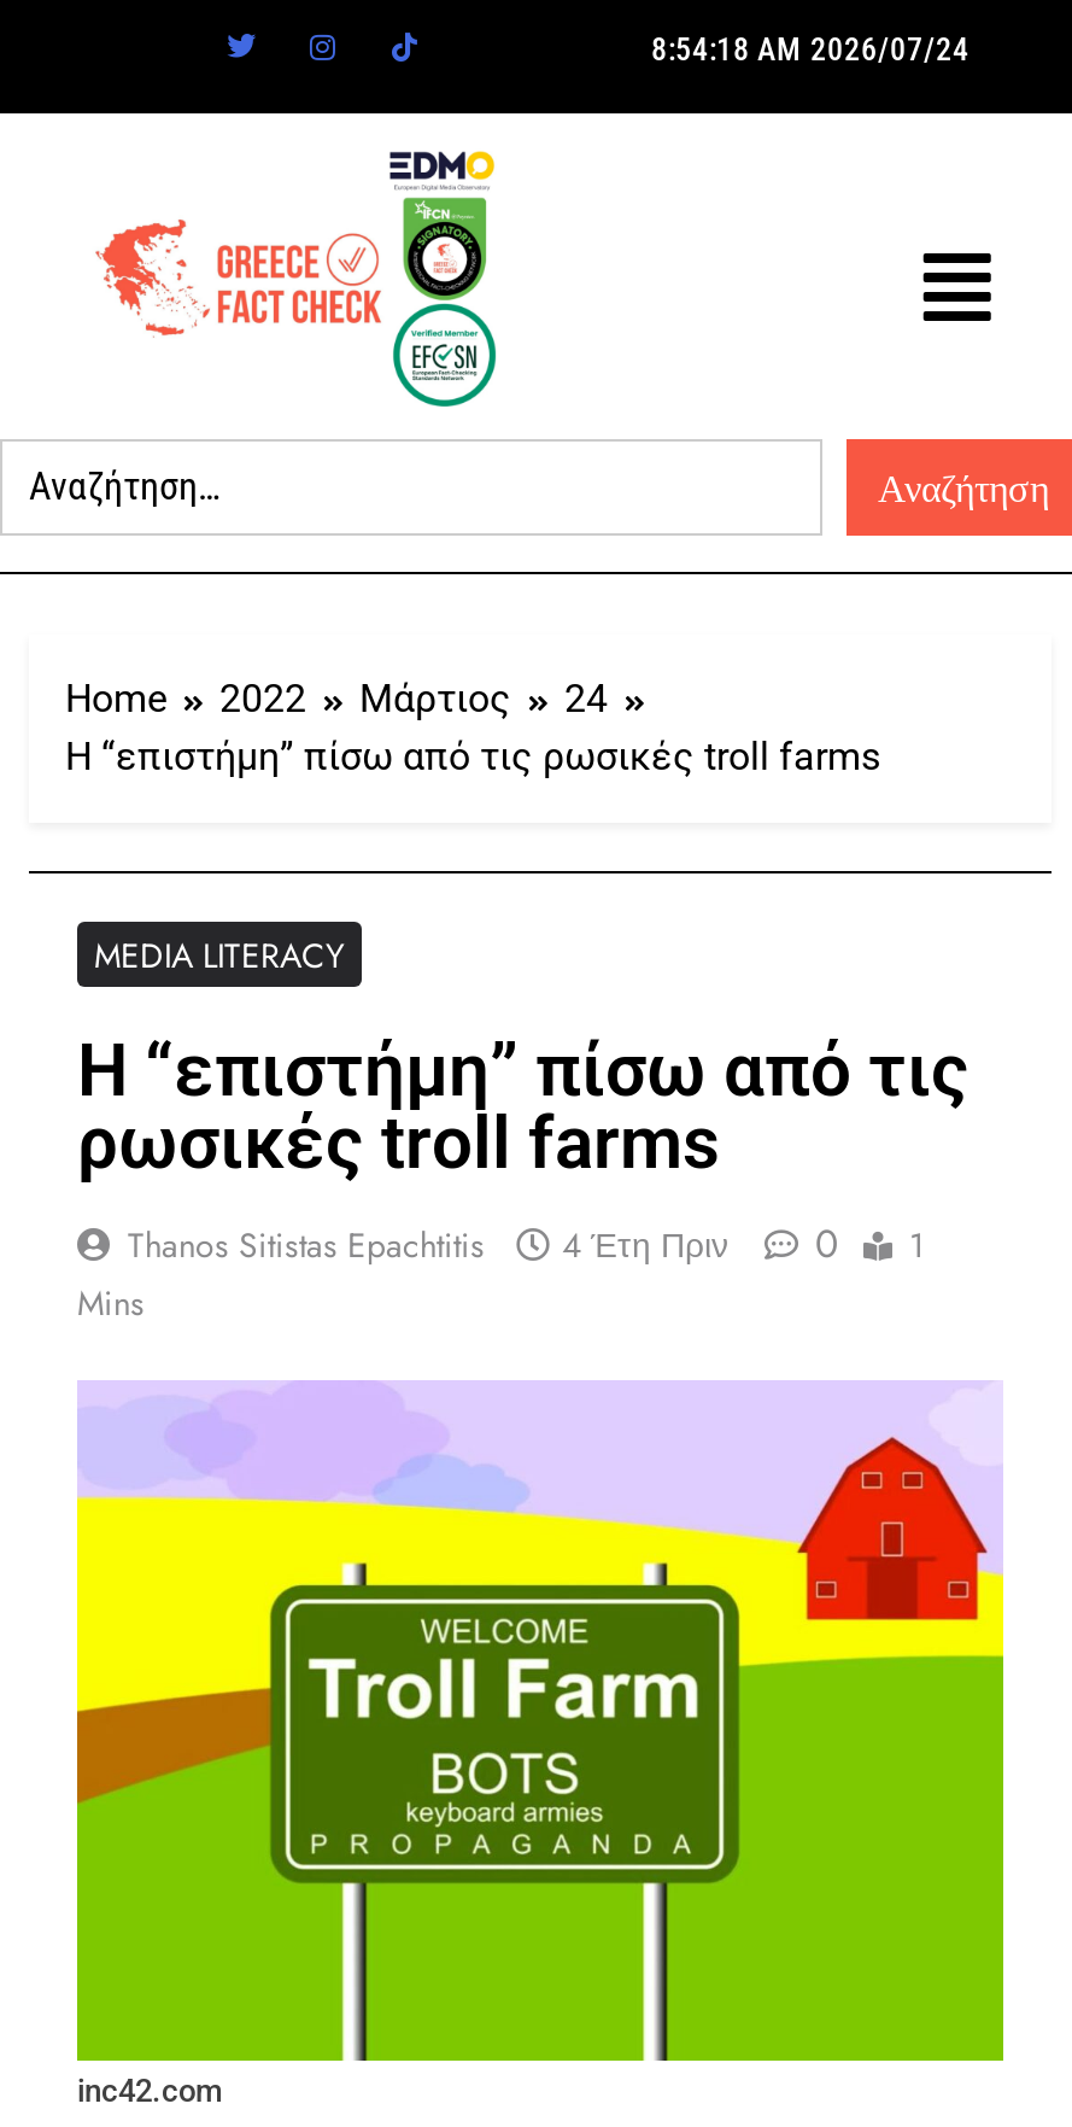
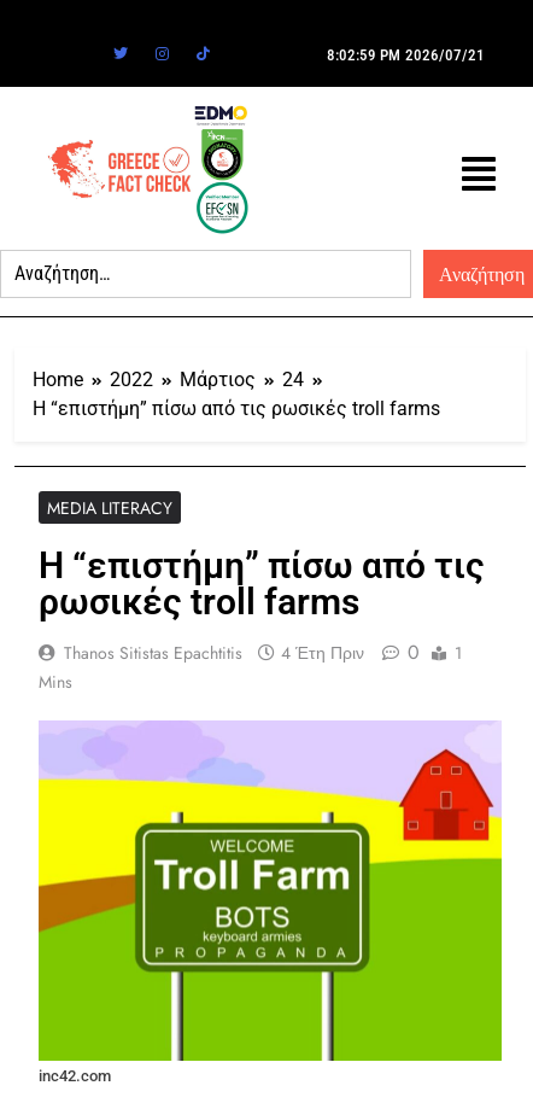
- 8:54:18 AM 2026/07/24
+ 8:02:59 PM 2026/07/21
